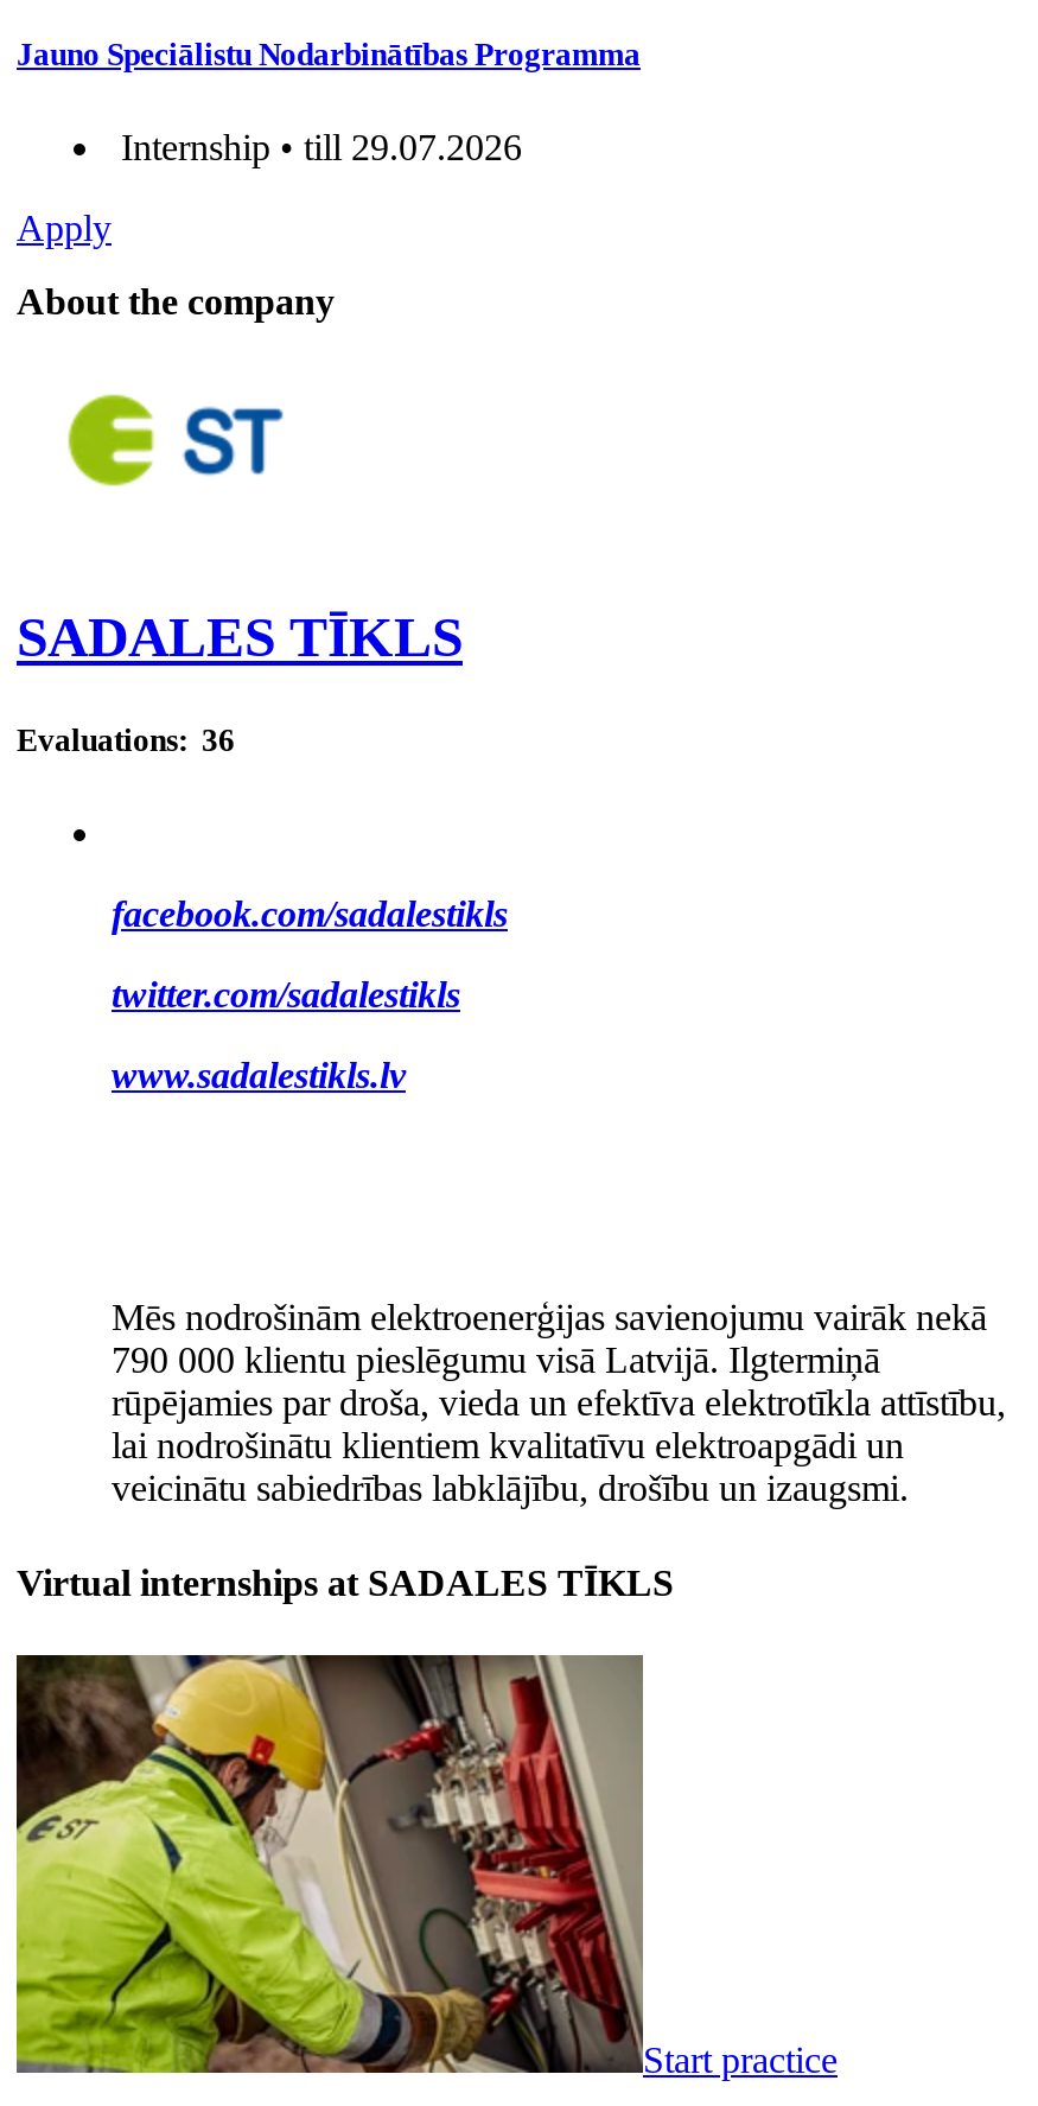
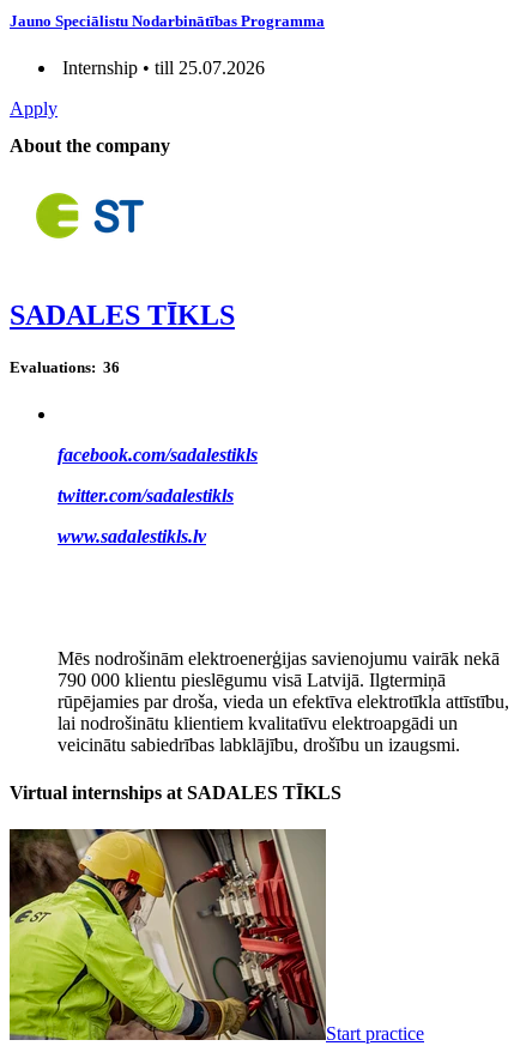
- Internship • till 29.07.2026
+ Internship • till 25.07.2026
